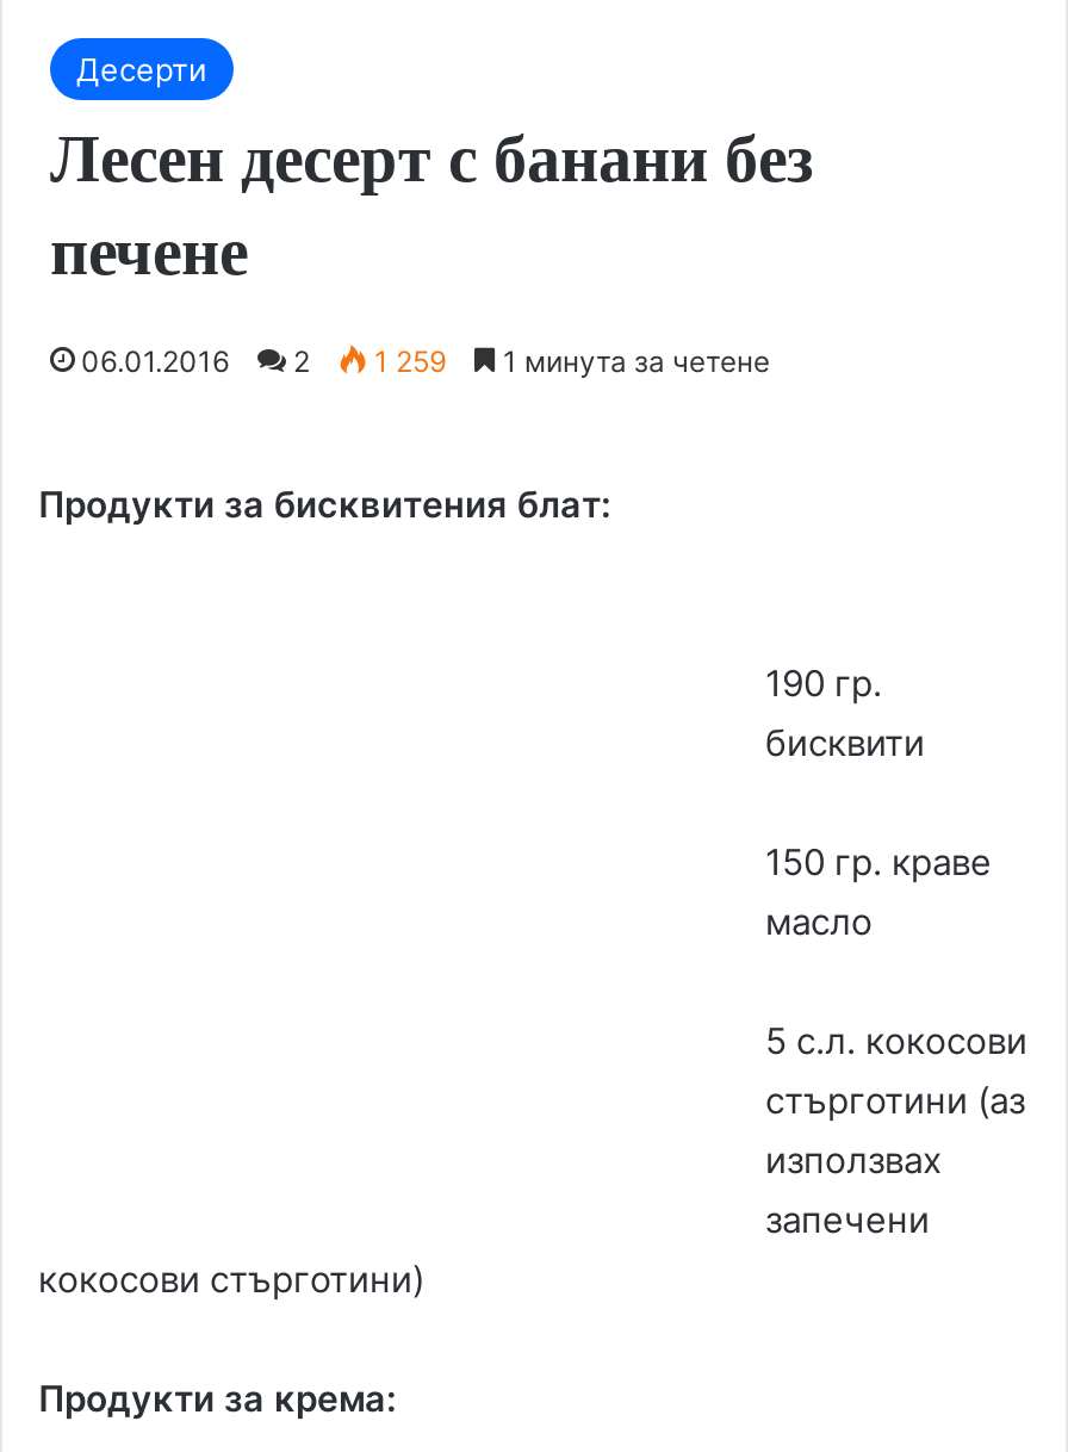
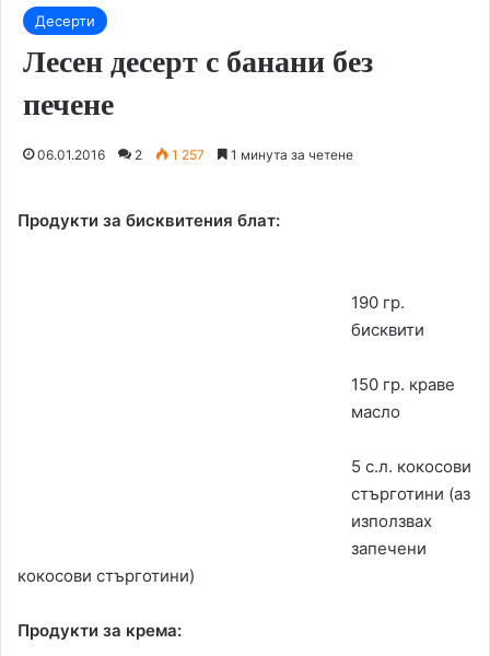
- 1 259
+ 1 257
